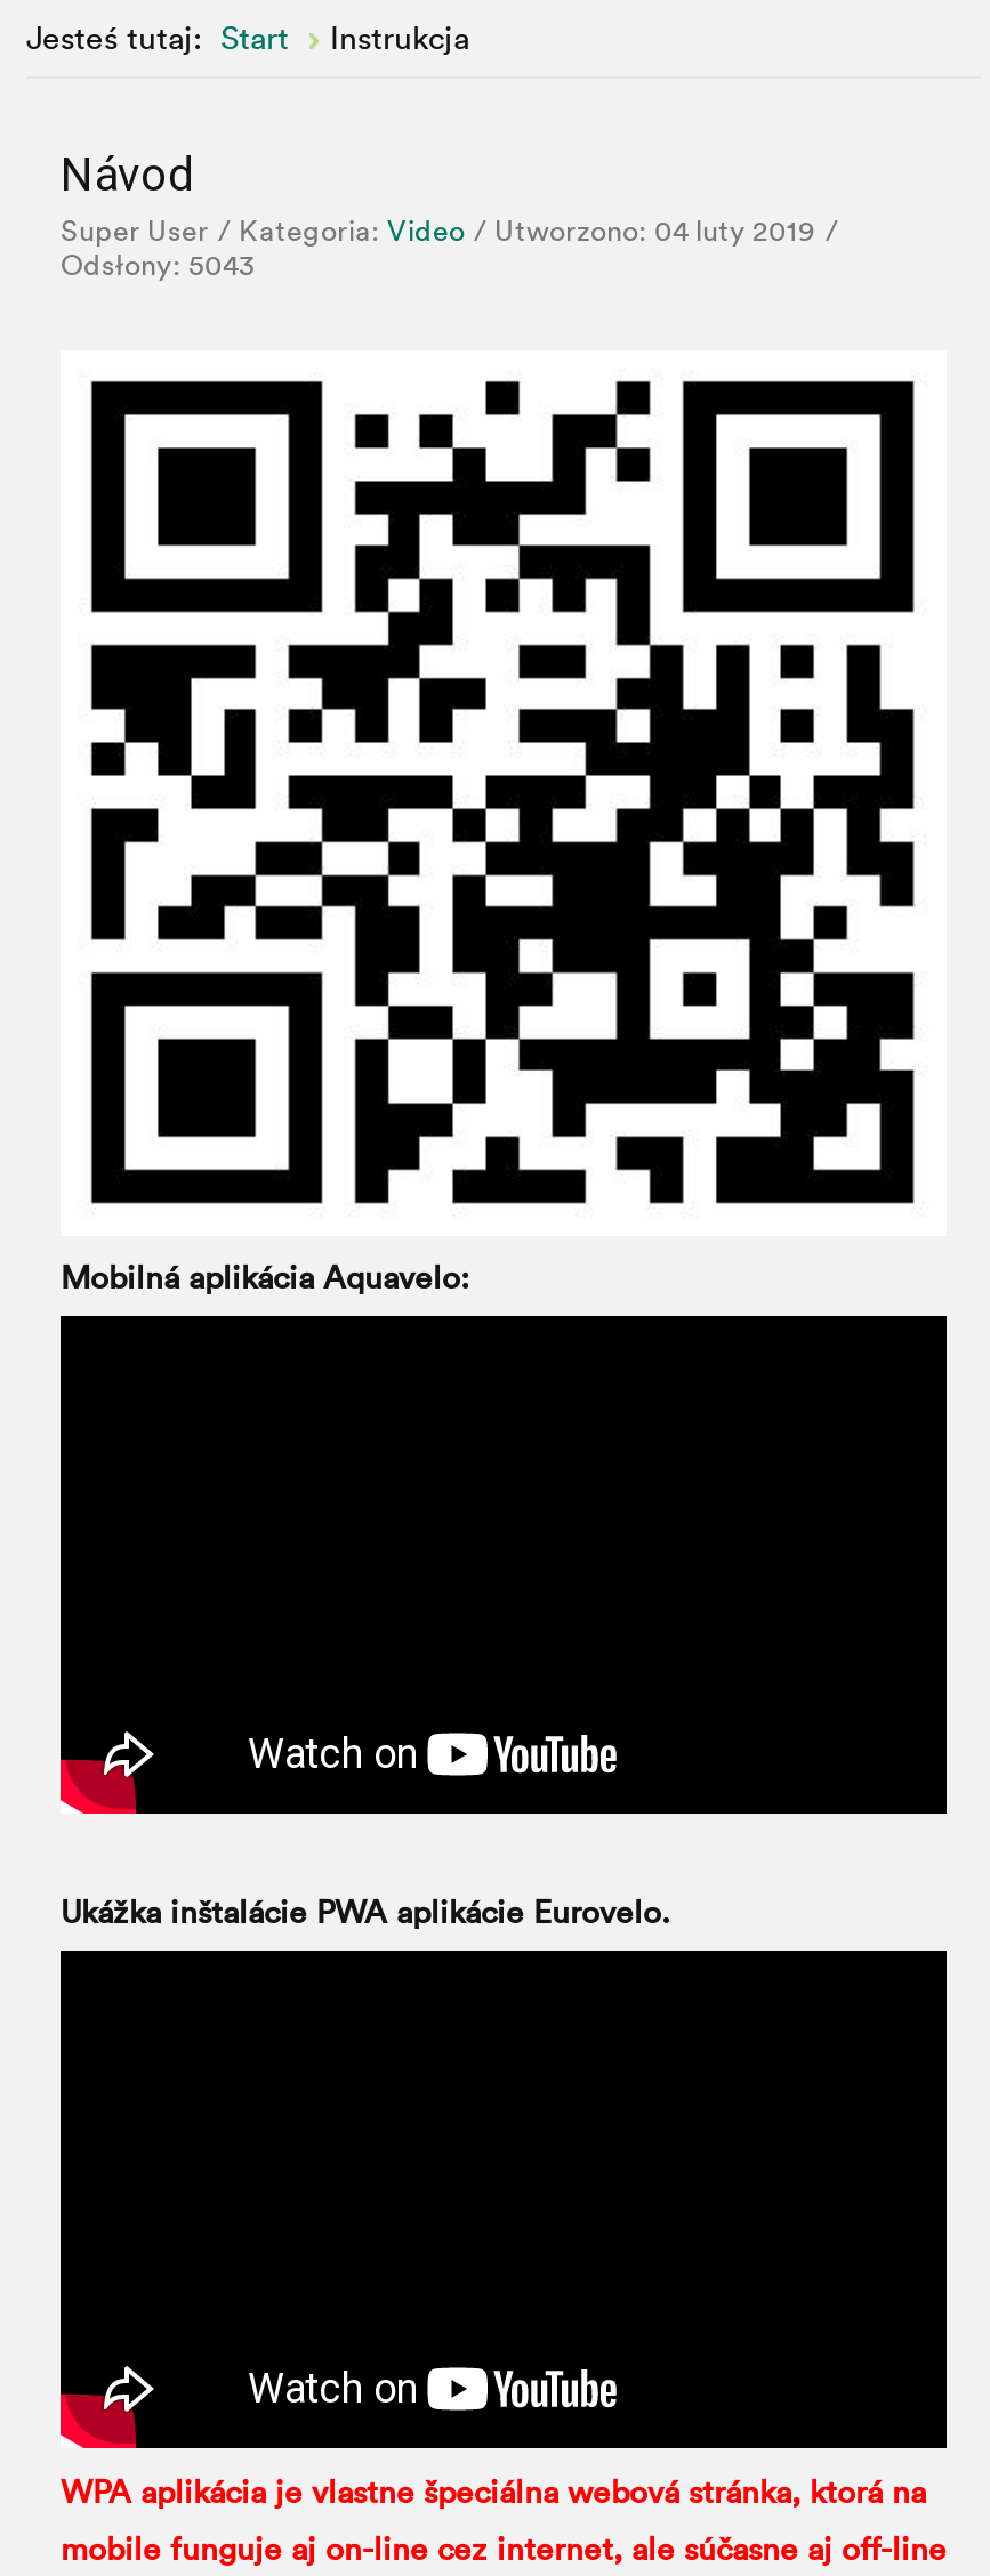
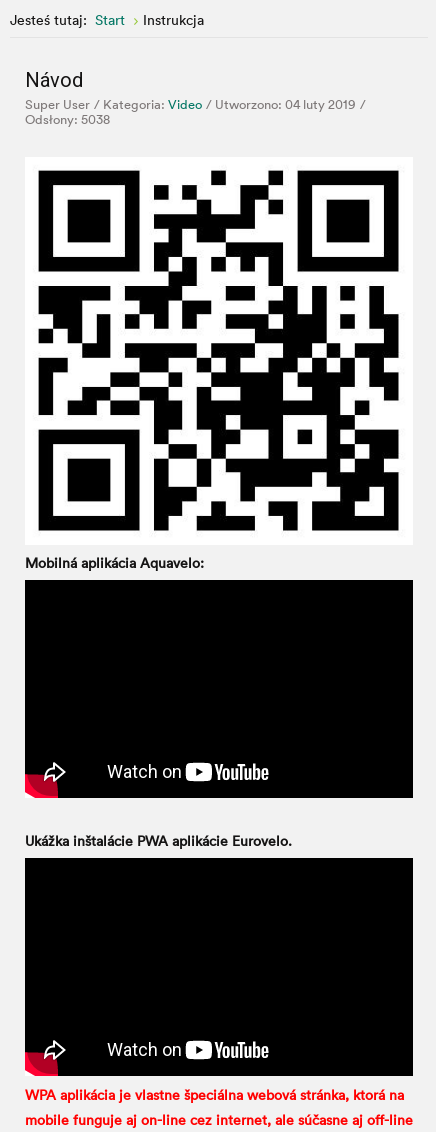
- Odsłony: 5043
+ Odsłony: 5038
